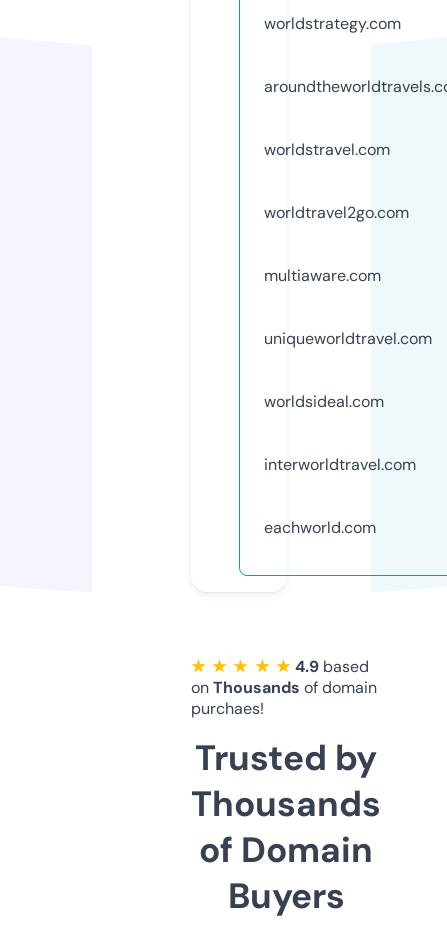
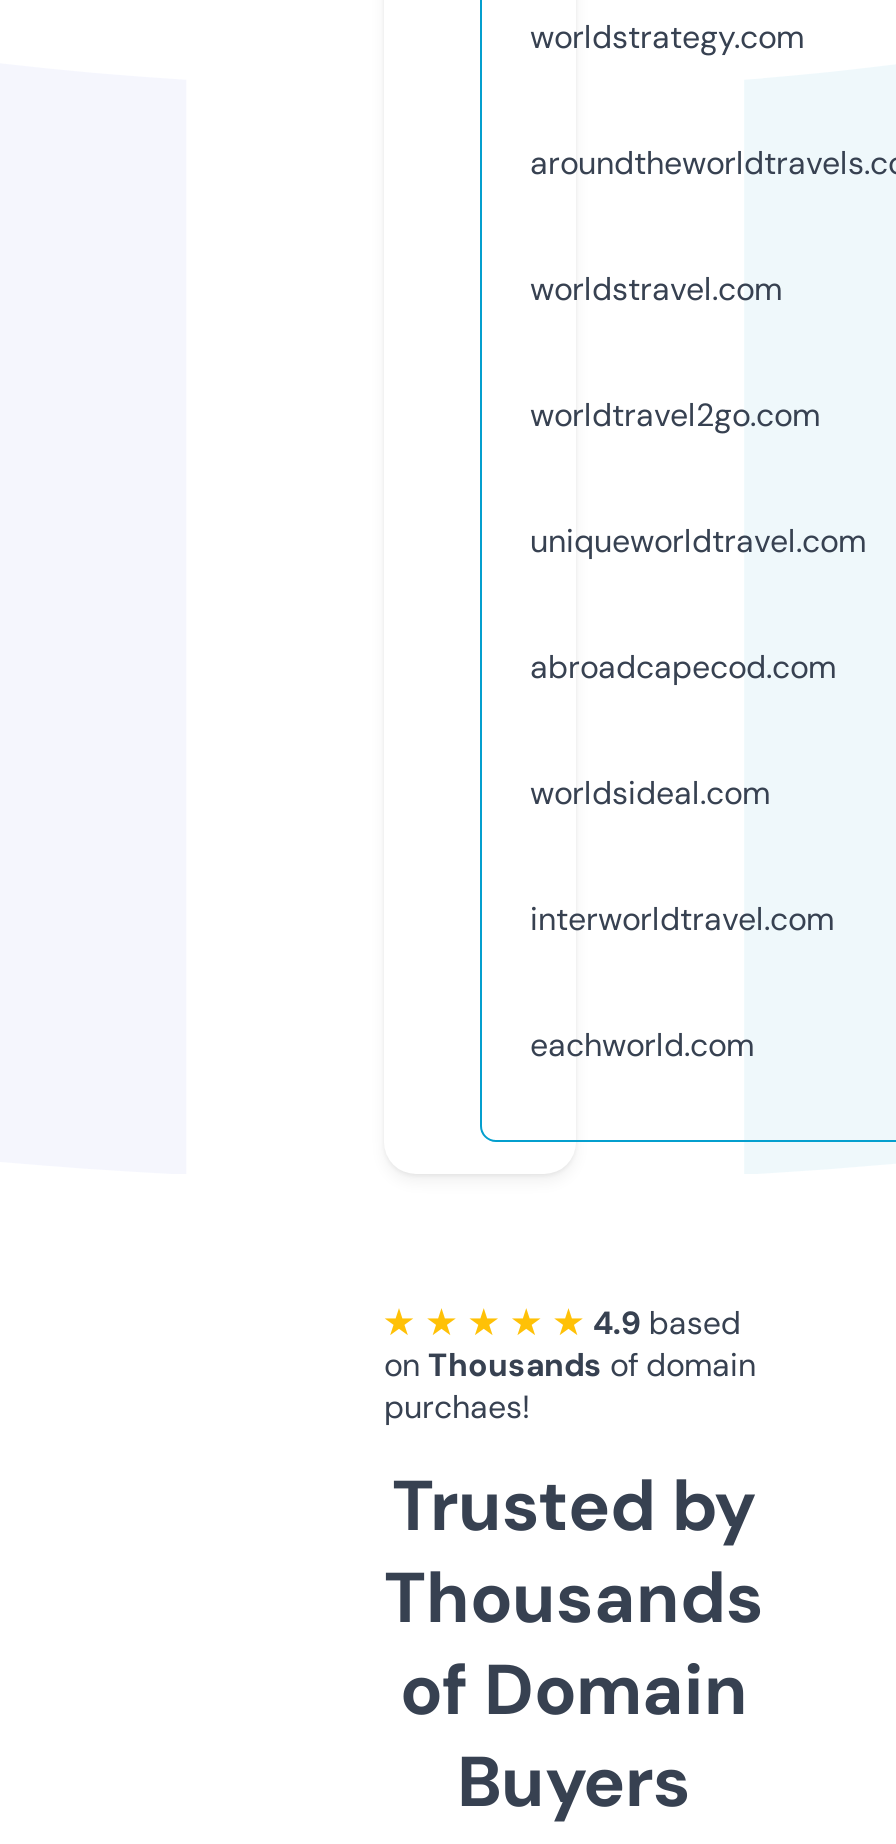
- multiaware.com

moved up: uniqueworldtravel.com

+ abroadcapecod.com
